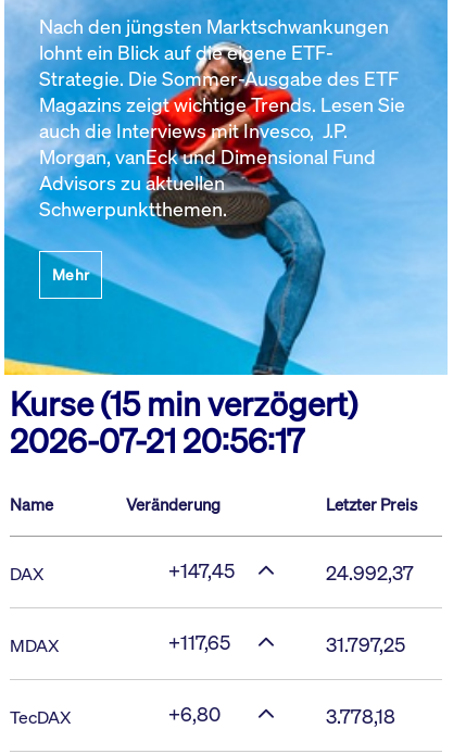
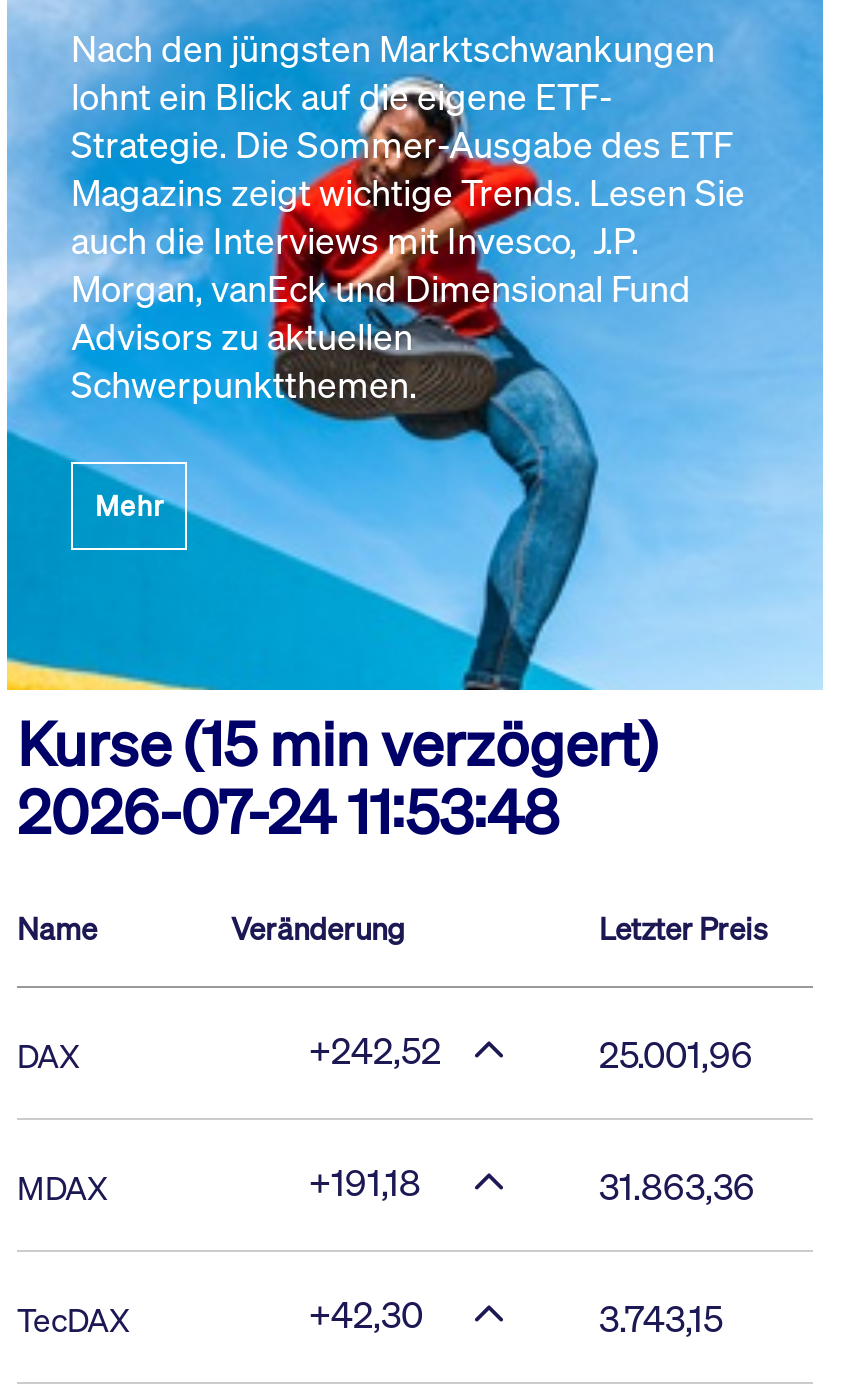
- 2026-07-21 20:56:17
+ 2026-07-24 11:53:48

- +147,45
+ +242,52

- 24.992,37
+ 25.001,96

- +117,65
+ +191,18

- 31.797,25
+ 31.863,36

- +6,80
+ +42,30

- 3.778,18
+ 3.743,15
